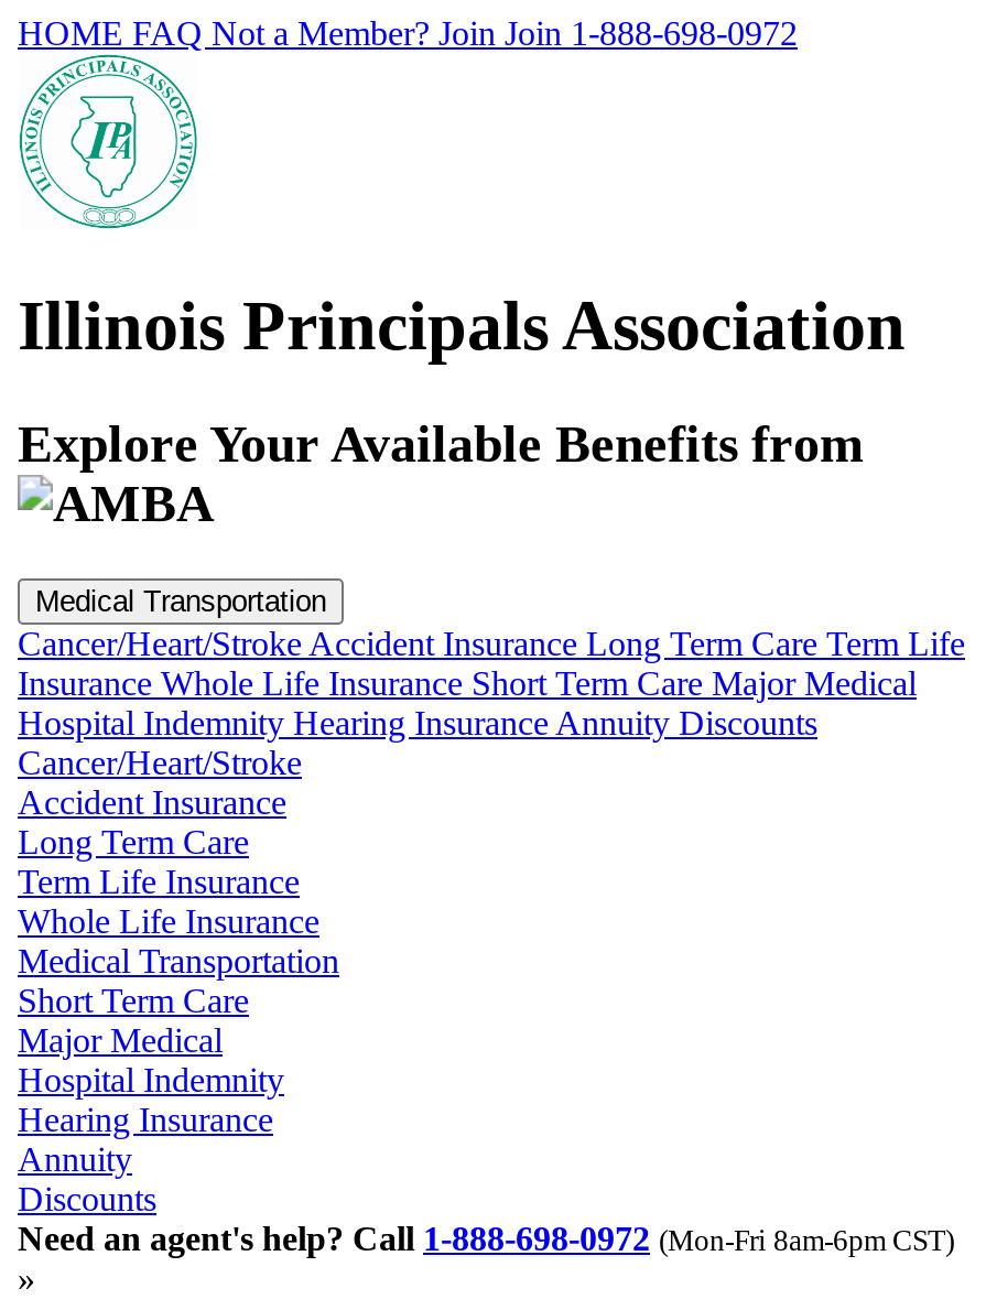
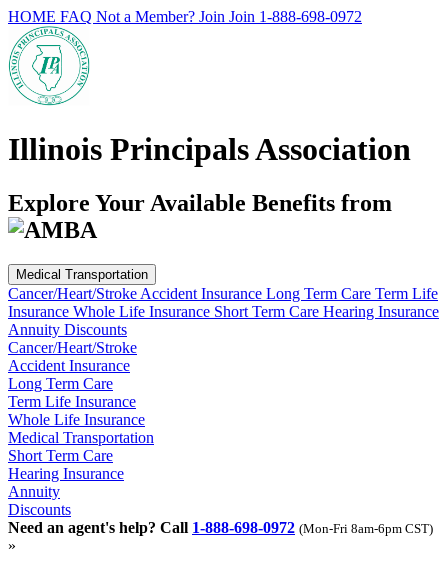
- Insurance Whole Life Insurance Short Term Care Major Medical
- Hospital Indemnity Hearing Insurance Annuity Discounts
+ Insurance Whole Life Insurance Short Term Care Hearing Insurance
+ Annuity Discounts

- Major Medical
- Hospital Indemnity
